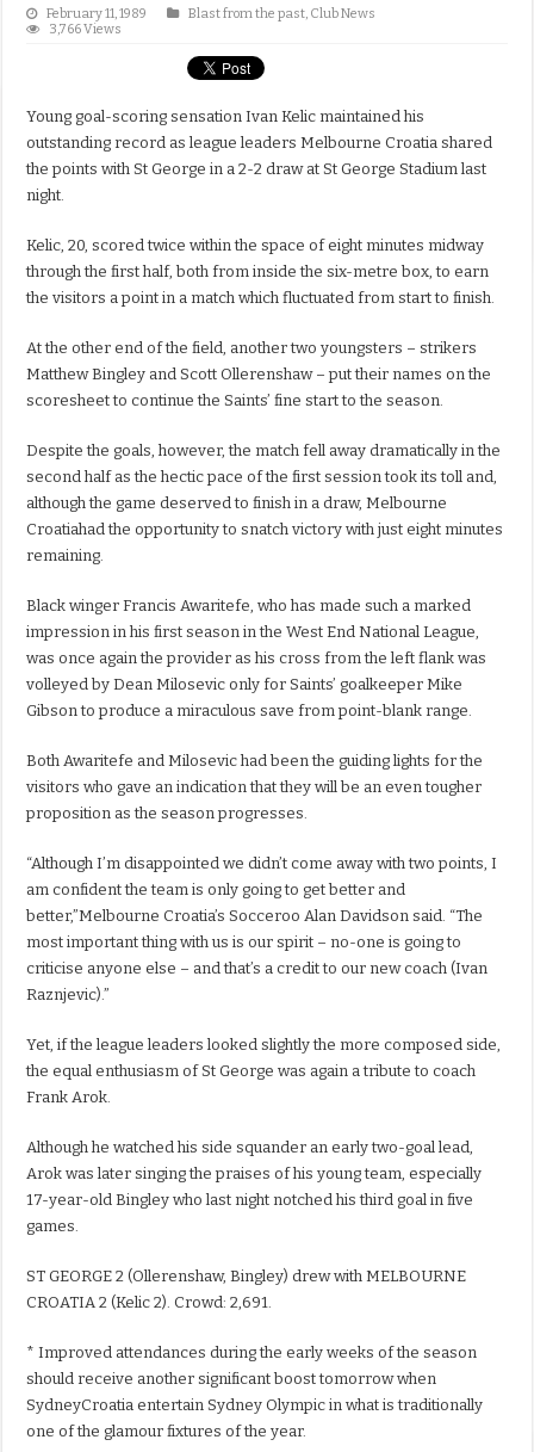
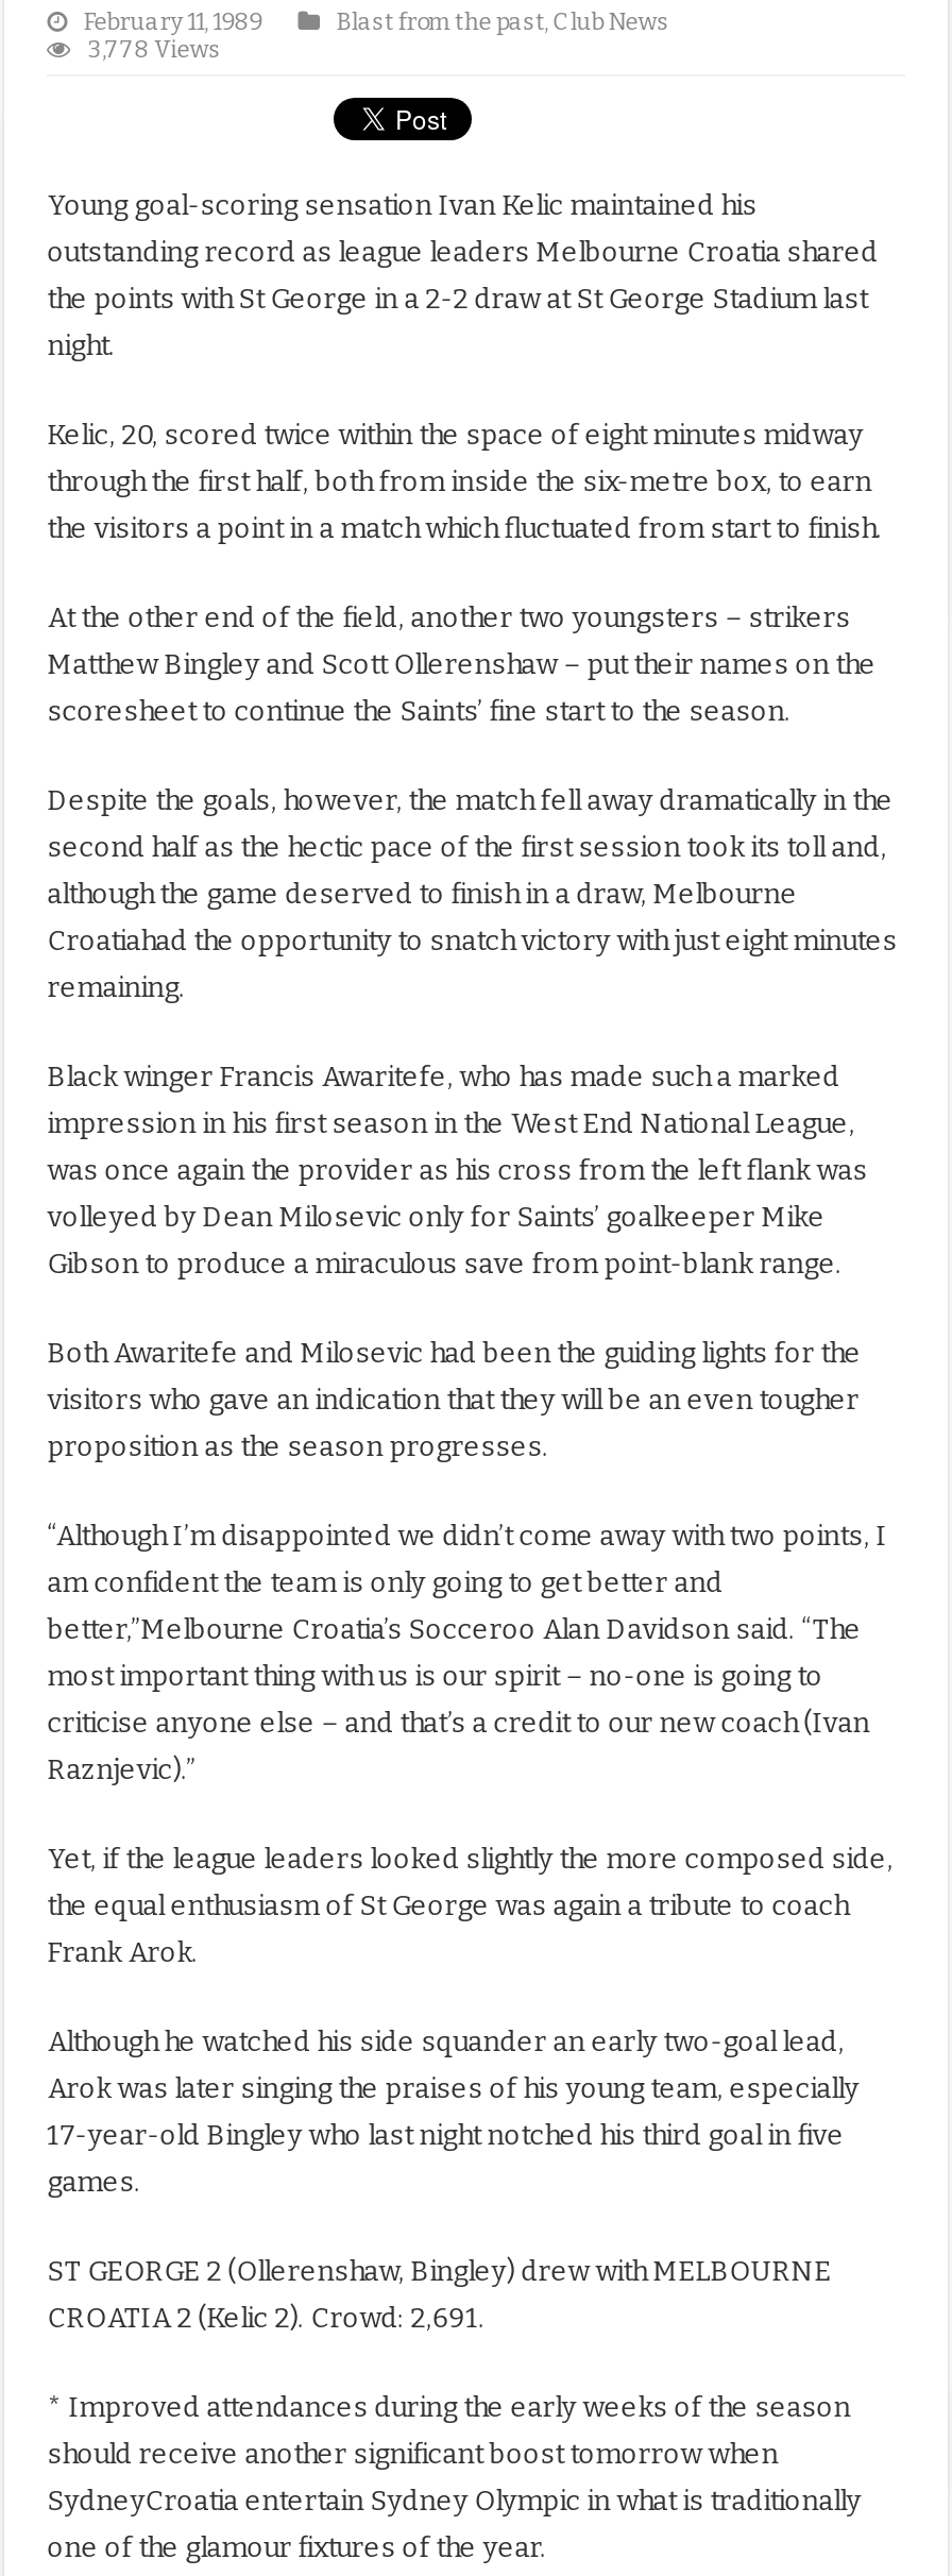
- 3,766 Views
+ 3,778 Views
